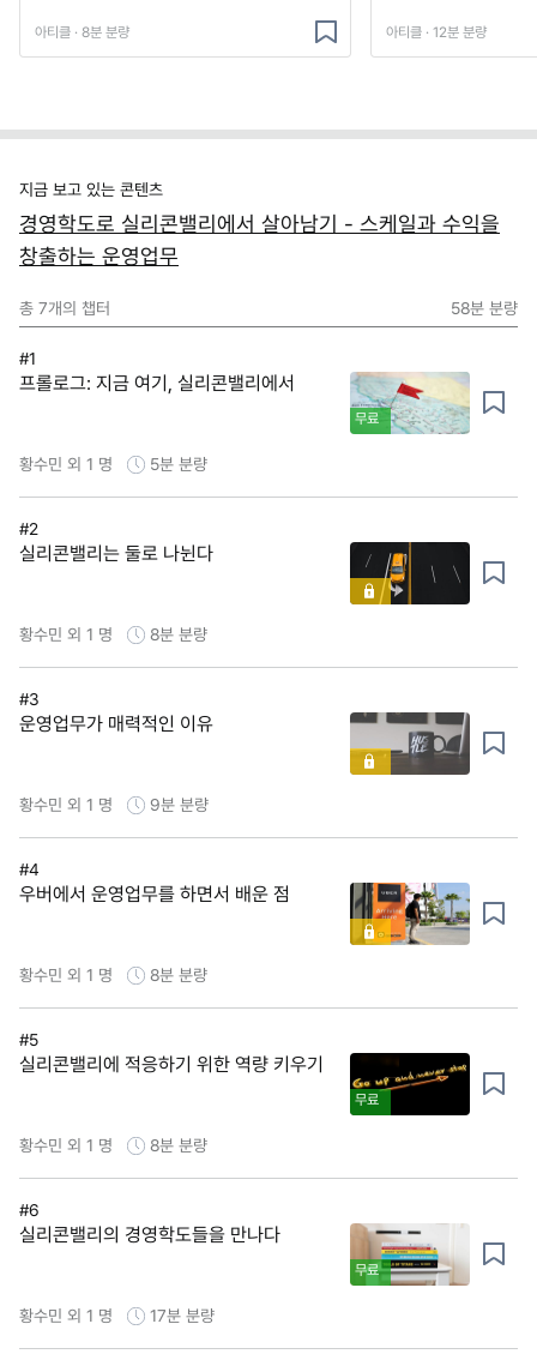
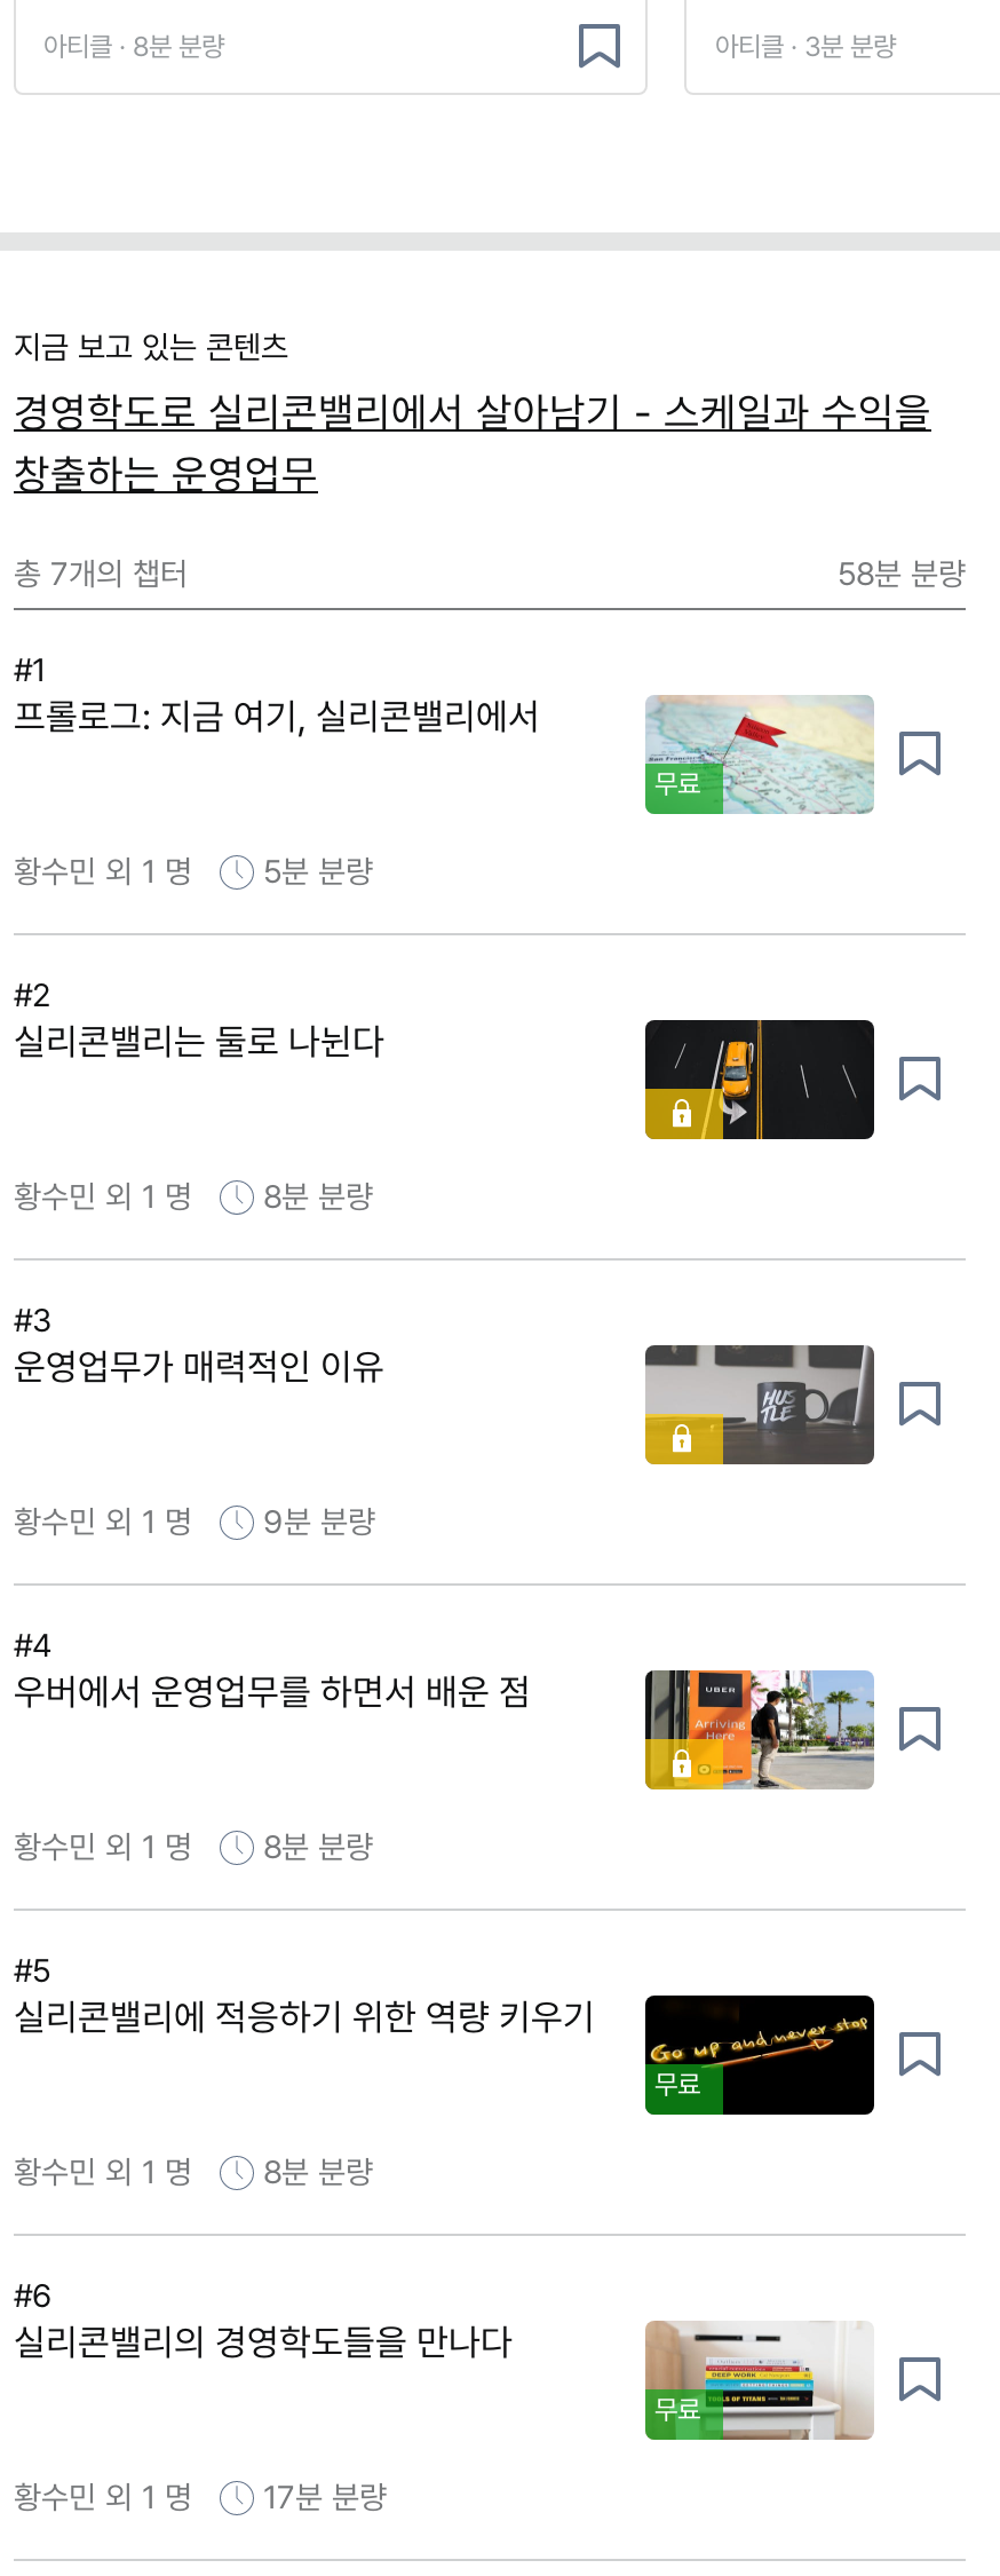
- 아티클 · 12분 분량
+ 아티클 · 3분 분량
